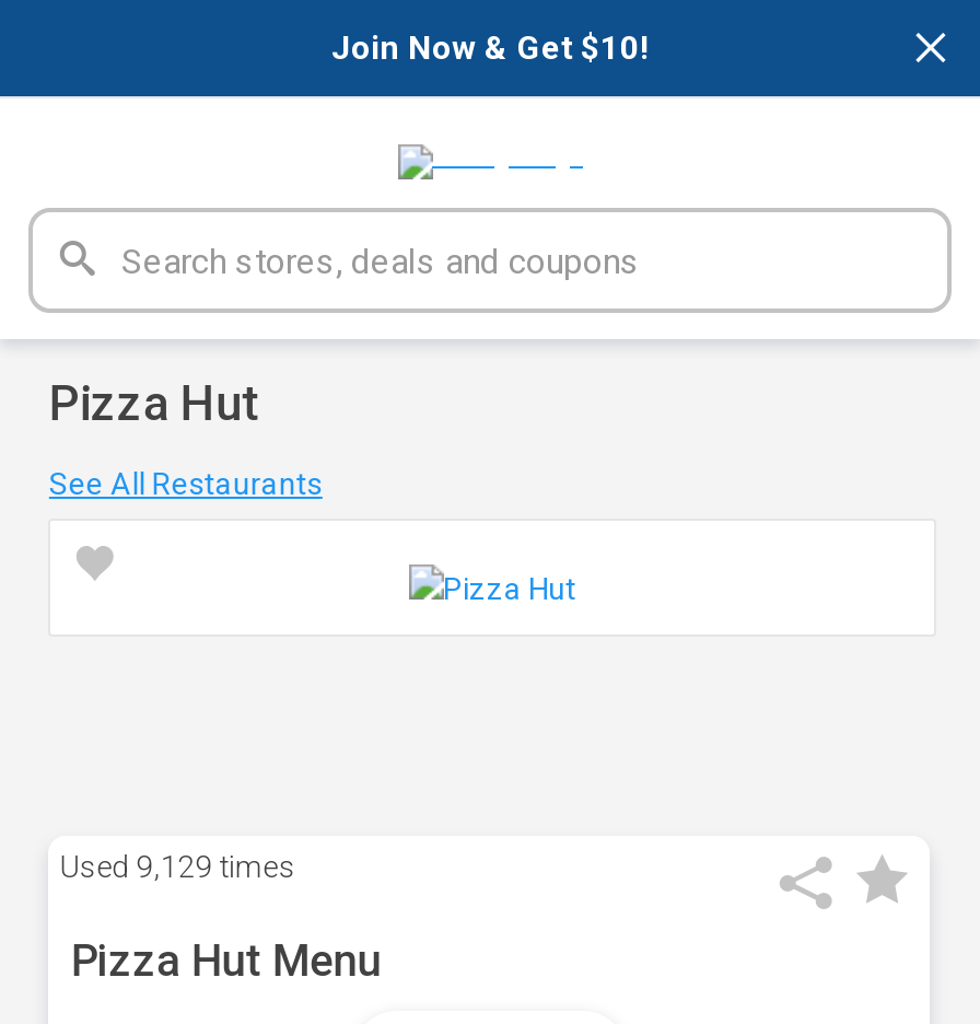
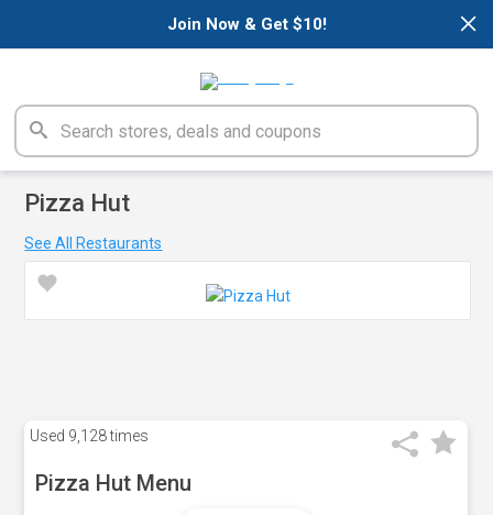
- Used 9,129 times
+ Used 9,128 times
